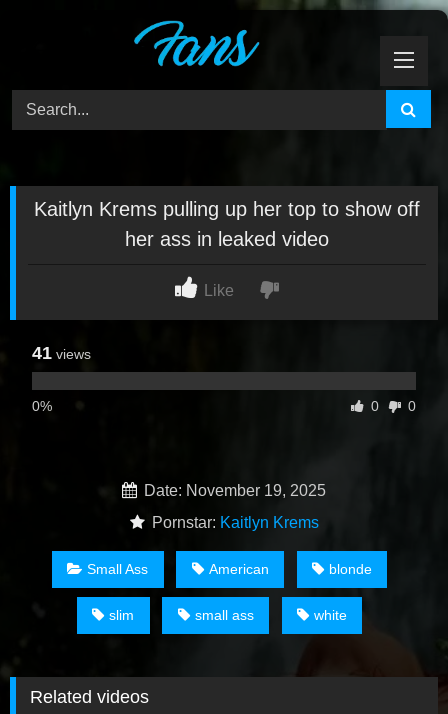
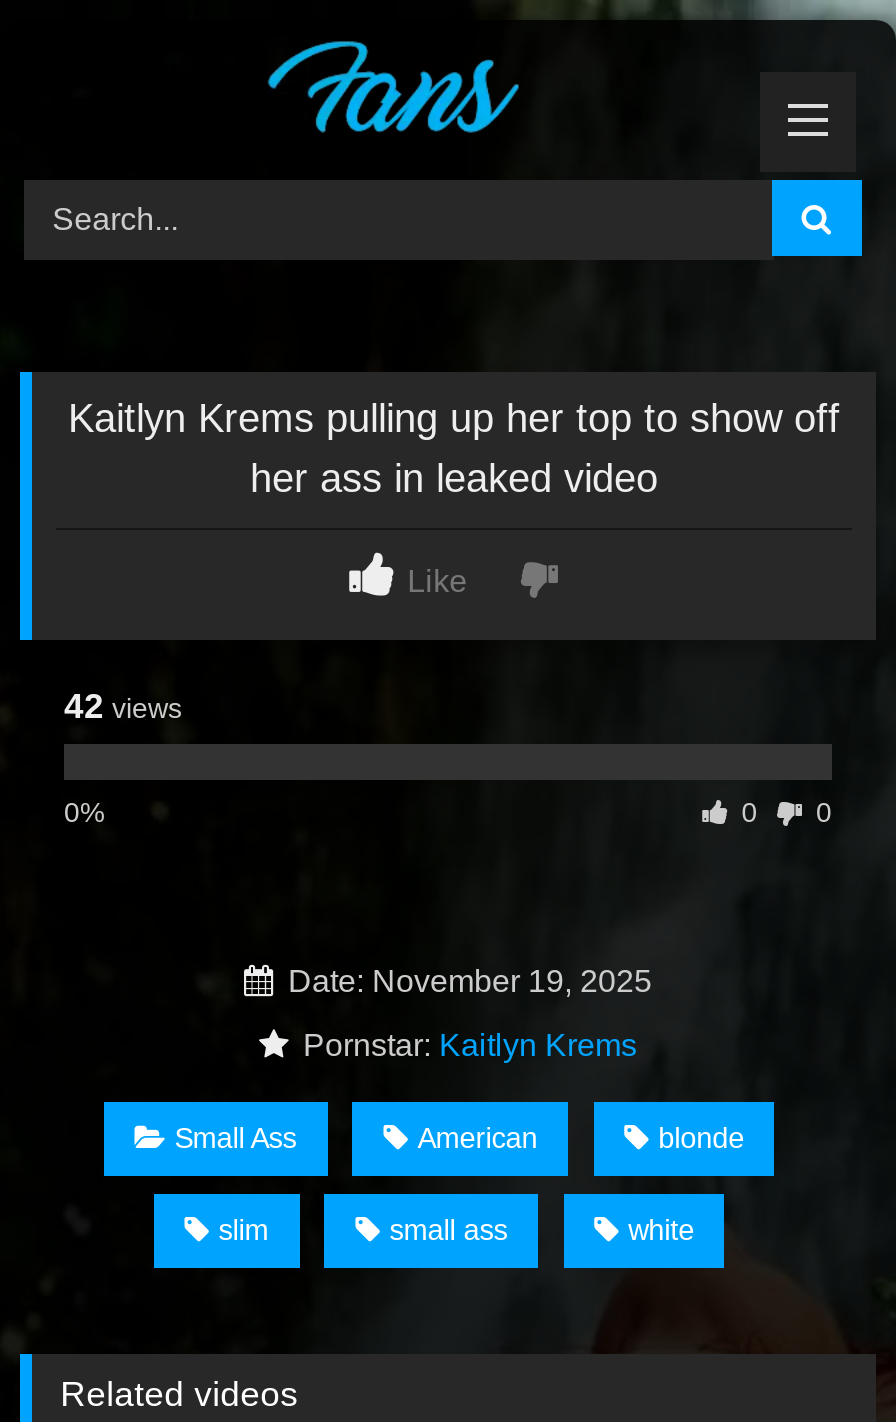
- 41 views
+ 42 views
